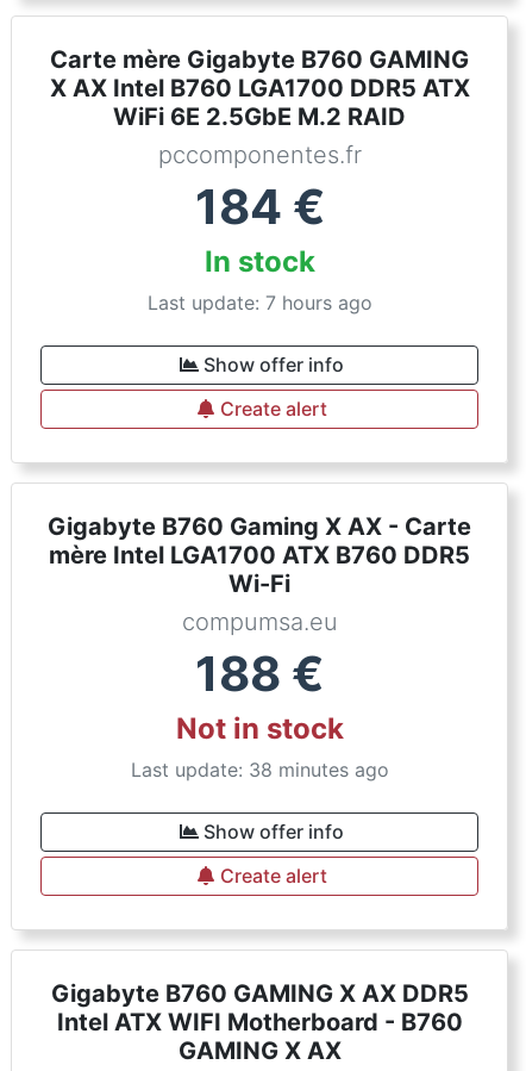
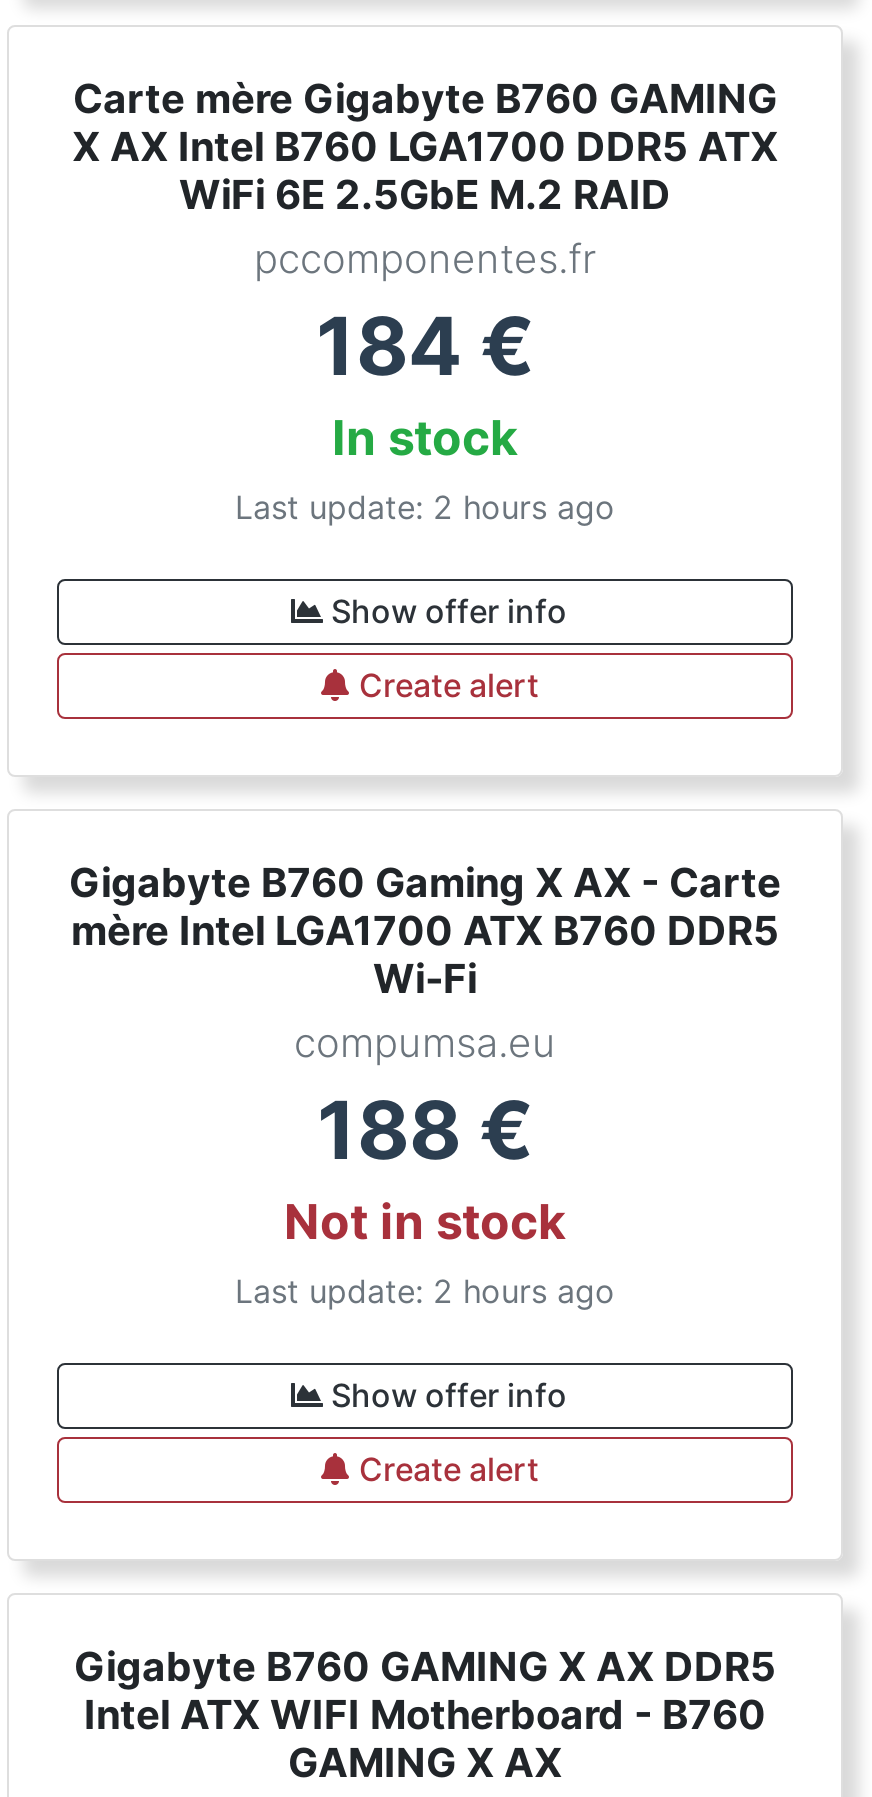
- Last update: 7 hours ago
+ Last update: 2 hours ago

- Last update: 38 minutes ago
+ Last update: 2 hours ago
